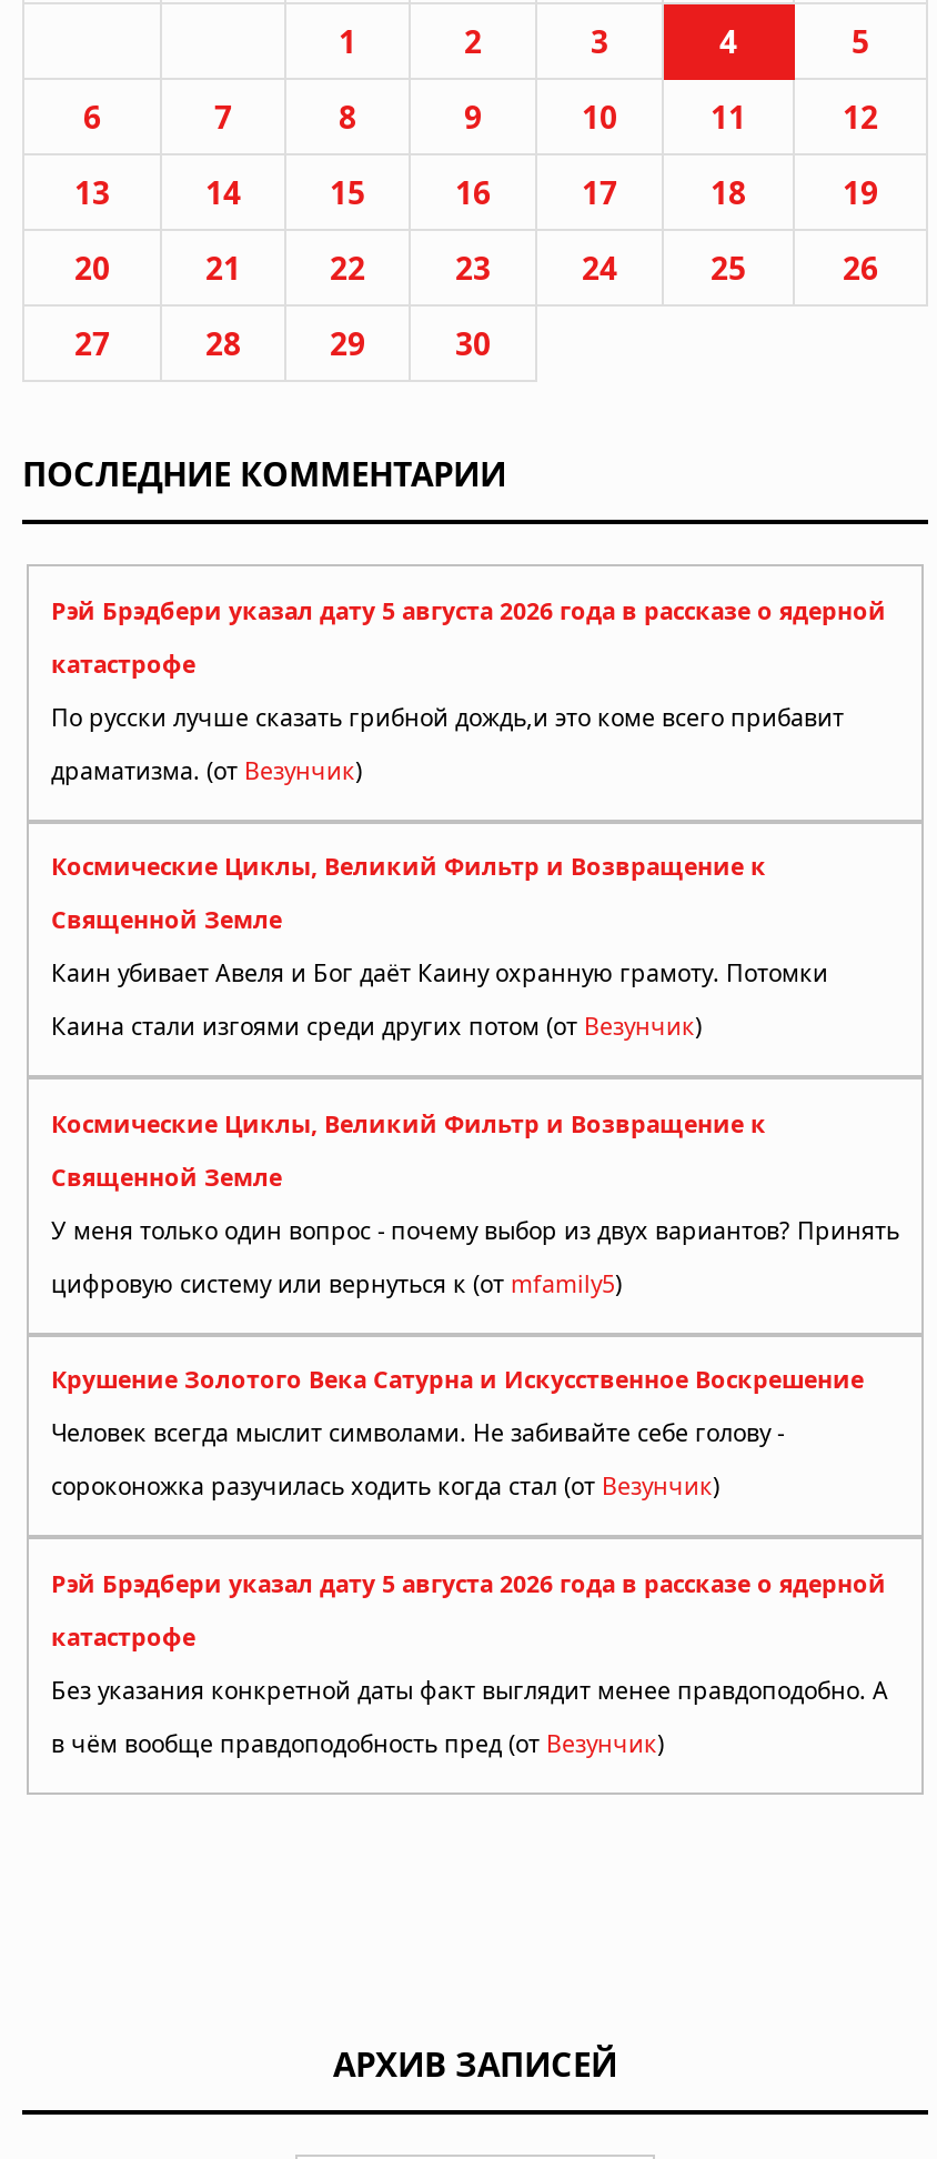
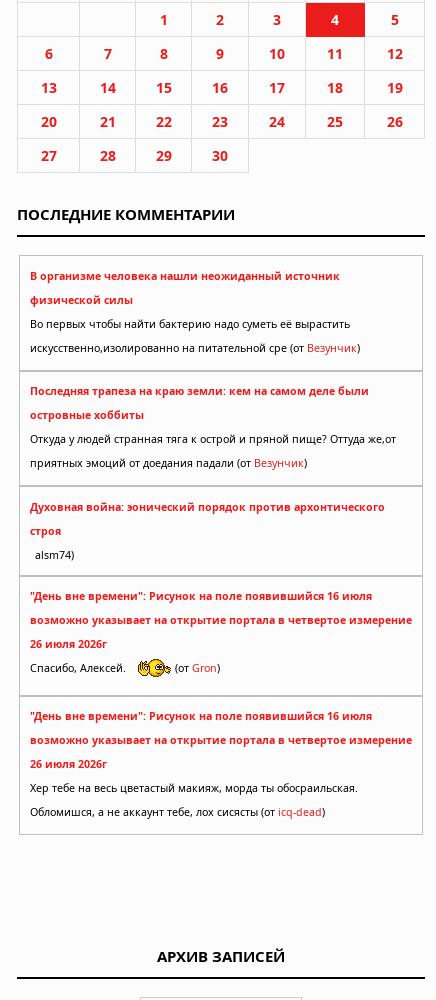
- Рэй Брэдбери указал дату 5 августа 2026 года в рассказе о ядерной
- катастрофе
- По русски лучше сказать грибной дождь,и это коме всего прибавит
- драматизма. (от Везунчик)
- Космические Циклы, Великий Фильтр и Возвращение к
- Священной Земле
- Каин убивает Авеля и Бог даёт Каину охранную грамоту. Потомки
- Каина стали изгоями среди других потом (от Везунчик)
- Космические Циклы, Великий Фильтр и Возвращение к
- Священной Земле
- У меня только один вопрос - почему выбор из двух вариантов? Принять
- цифровую систему или вернуться к (от mfamily5)
- Крушение Золотого Века Сатурна и Искусственное Воскрешение
- Человек всегда мыслит символами. Не забивайте себе голову -
- сороконожка разучилась ходить когда стал (от Везунчик)
- Рэй Брэдбери указал дату 5 августа 2026 года в рассказе о ядерной
- катастрофе
- Без указания конкретной даты факт выглядит менее правдоподобно. А
- в чём вообще правдоподобность пред (от Везунчик)
+ В организме человека нашли неожиданный источник
+ физической силы
+ Во первых чтобы найти бактерию надо суметь её вырастить
+ искусственно,изолированно на питательной сре (от Везунчик)
+ Последняя трапеза на краю земли: кем на самом деле были
+ островные хоббиты
+ Откуда у людей странная тяга к острой и пряной пище? Оттуда же,от
+ приятных эмоций от доедания падали (от Везунчик)
+ Духовная война: эонический порядок против архонтического
+ строя
+ alsm74)
+ "День вне времени": Рисунок на поле появившийся 16 июля
+ возможно указывает на открытие портала в четвертое измерение
+ 26 июля 2026г
+ Спасибо, Алексей.
+ (от Gron)
+ "День вне времени": Рисунок на поле появившийся 16 июля
+ возможно указывает на открытие портала в четвертое измерение
+ 26 июля 2026г
+ Хер тебе на весь цветастый макияж, морда ты обосраильская.
+ Обломишся, а не аккаунт тебе, лох сисясты (от icq-dead)
